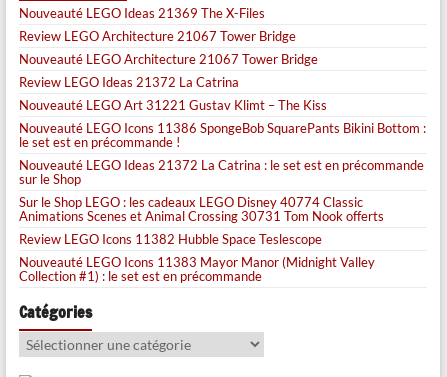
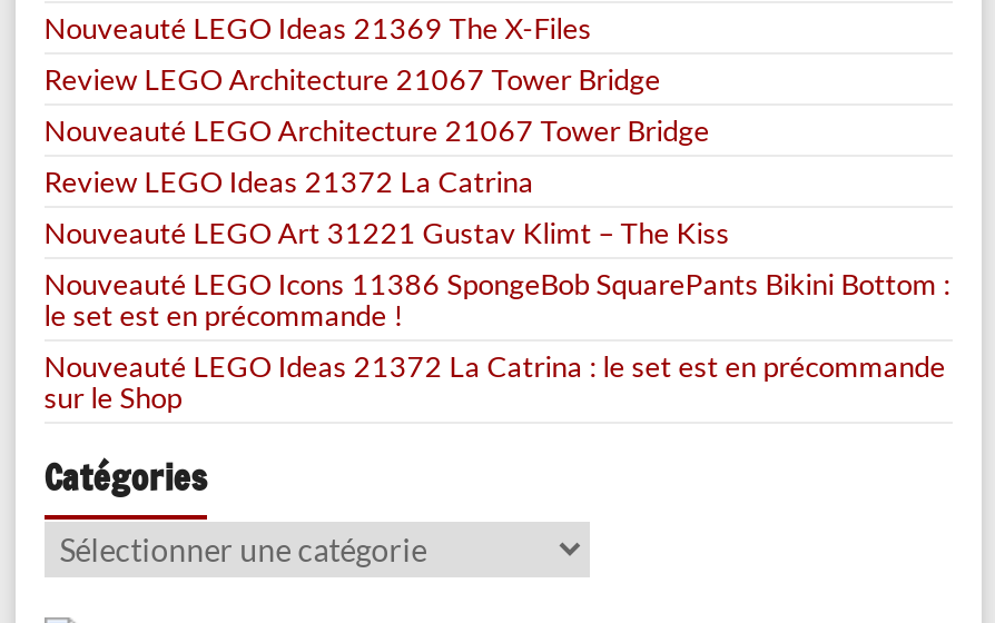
- Sur le Shop LEGO : les cadeaux LEGO Disney 40774 Classic
- Animations Scenes et Animal Crossing 30731 Tom Nook offerts
- Review LEGO Icons 11382 Hubble Space Teslescope
- Nouveauté LEGO Icons 11383 Mayor Manor (Midnight Valley
- Collection #1) : le set est en précommande
